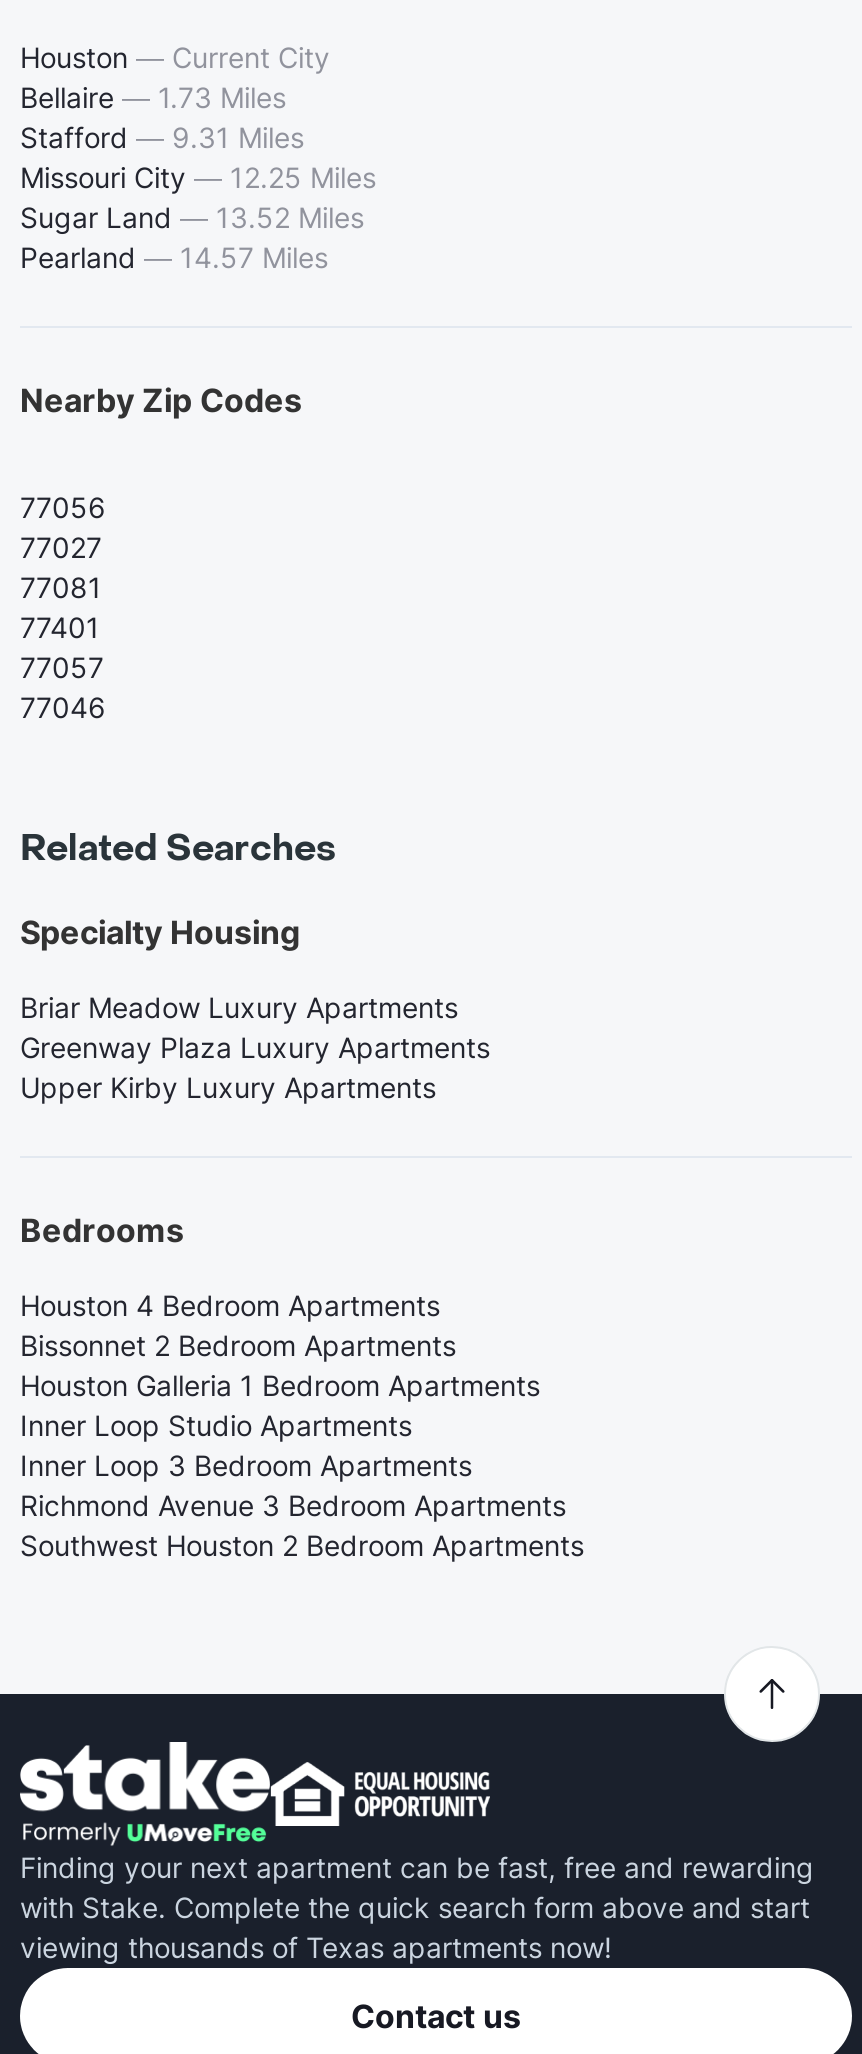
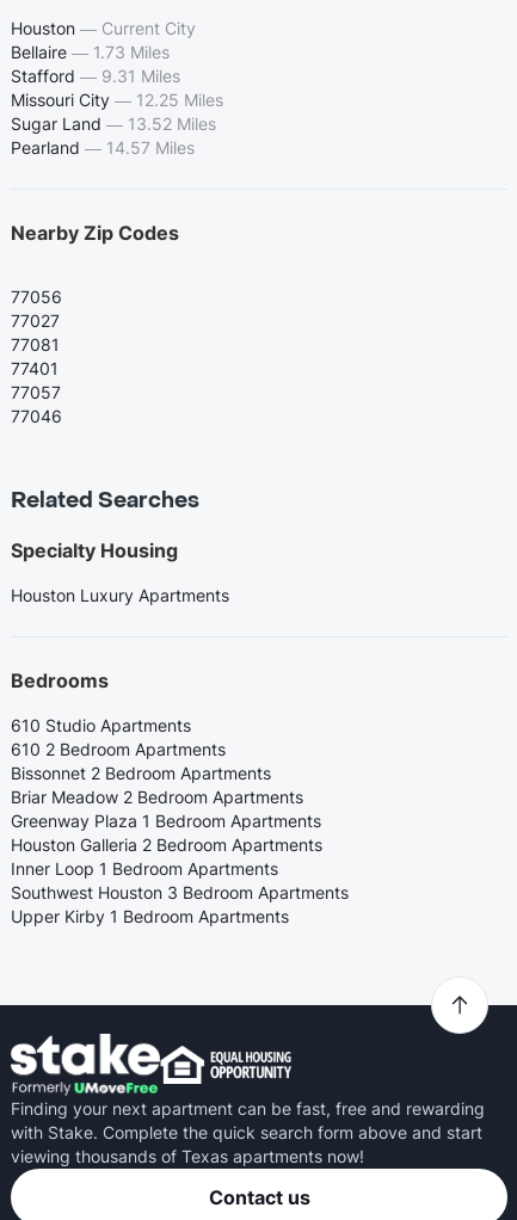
- Briar Meadow Luxury Apartments
- Greenway Plaza Luxury Apartments
- Upper Kirby Luxury Apartments
+ Houston Luxury Apartments

moved up: Bedrooms

- Houston 4 Bedroom Apartments
+ 610 Studio Apartments
+ 610 2 Bedroom Apartments

moved up: Bissonnet 2 Bedroom Apartments

- Houston Galleria 1 Bedroom Apartments
- Inner Loop Studio Apartments
- Inner Loop 3 Bedroom Apartments
- Richmond Avenue 3 Bedroom Apartments
- Southwest Houston 2 Bedroom Apartments
+ Briar Meadow 2 Bedroom Apartments
+ Greenway Plaza 1 Bedroom Apartments
+ Houston Galleria 2 Bedroom Apartments
+ Inner Loop 1 Bedroom Apartments
+ Southwest Houston 3 Bedroom Apartments
+ Upper Kirby 1 Bedroom Apartments
